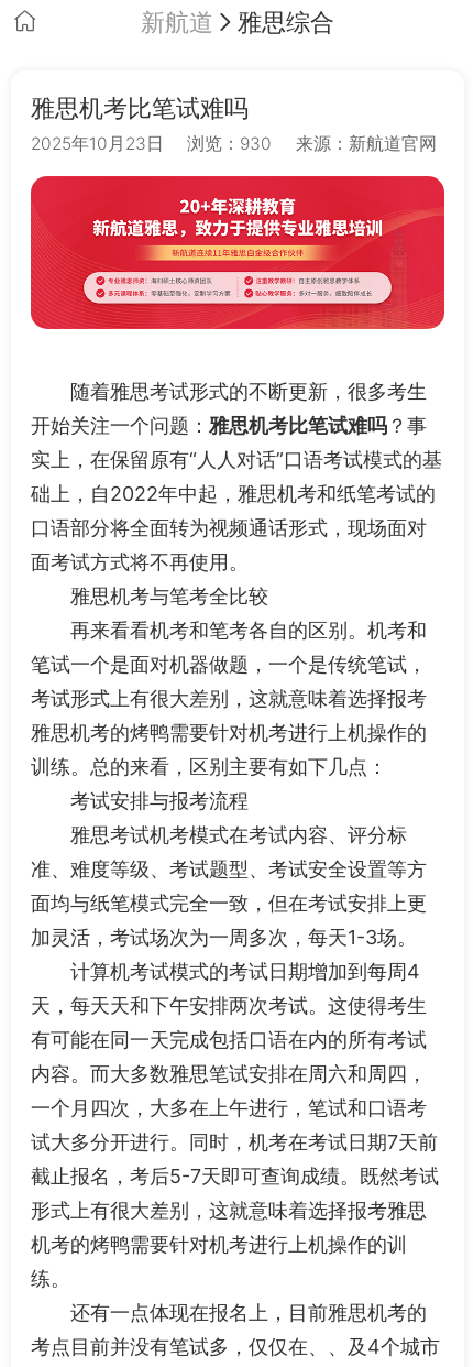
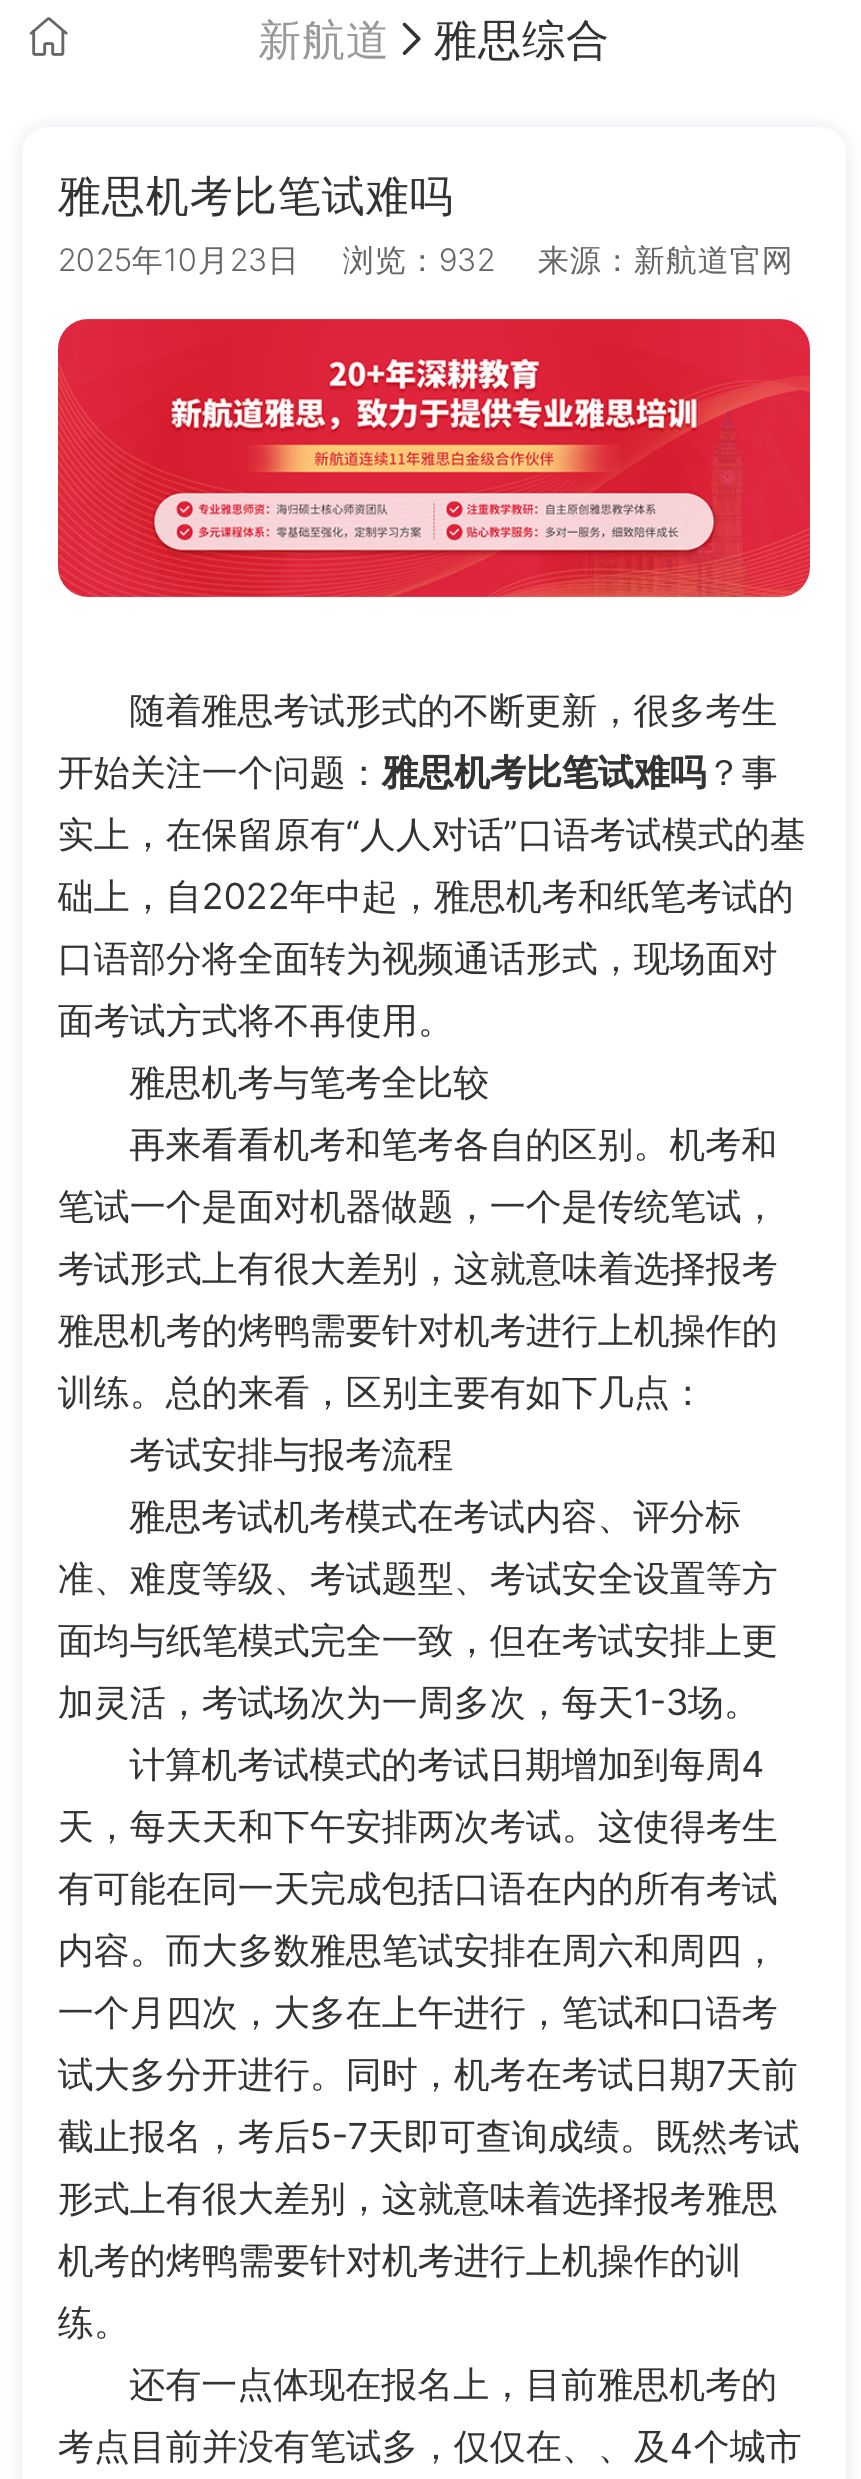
- 2025年10月23日 浏览：930 来源：新航道官网
+ 2025年10月23日 浏览：932 来源：新航道官网
